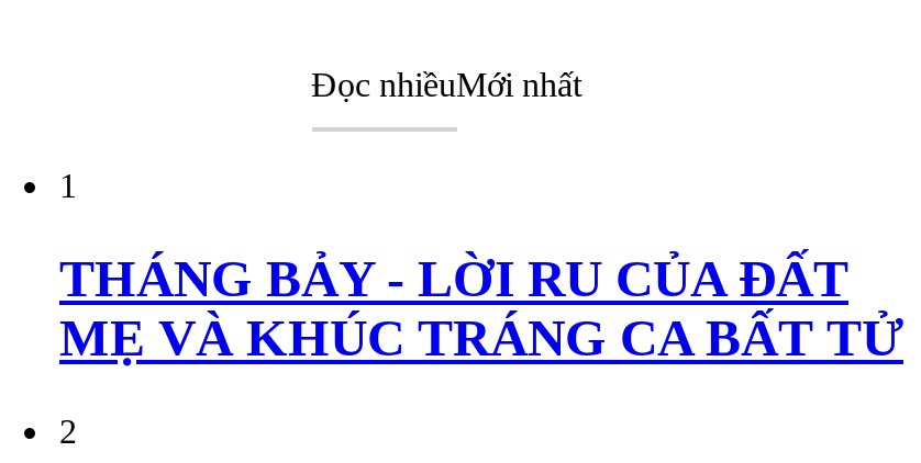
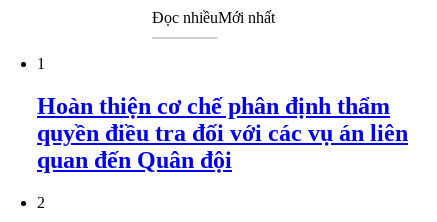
- THÁNG BẢY - LỜI RU CỦA ĐẤT
- MẸ VÀ KHÚC TRÁNG CA BẤT TỬ
+ Hoàn thiện cơ chế phân định thẩm
+ quyền điều tra đối với các vụ án liên
+ quan đến Quân đội
